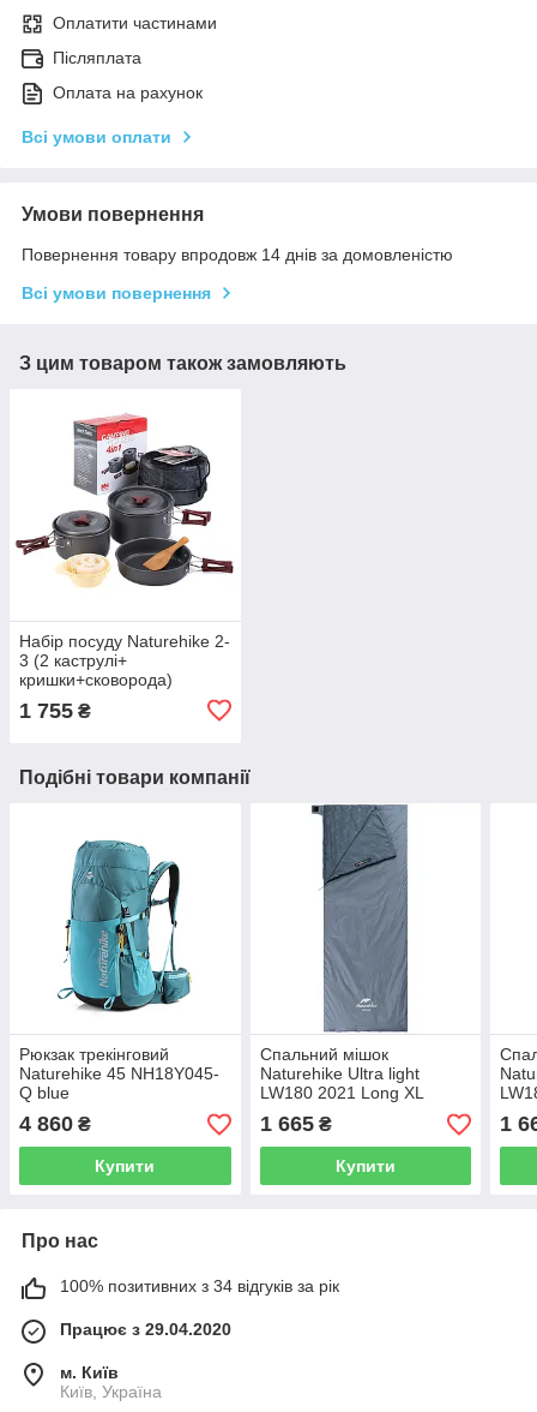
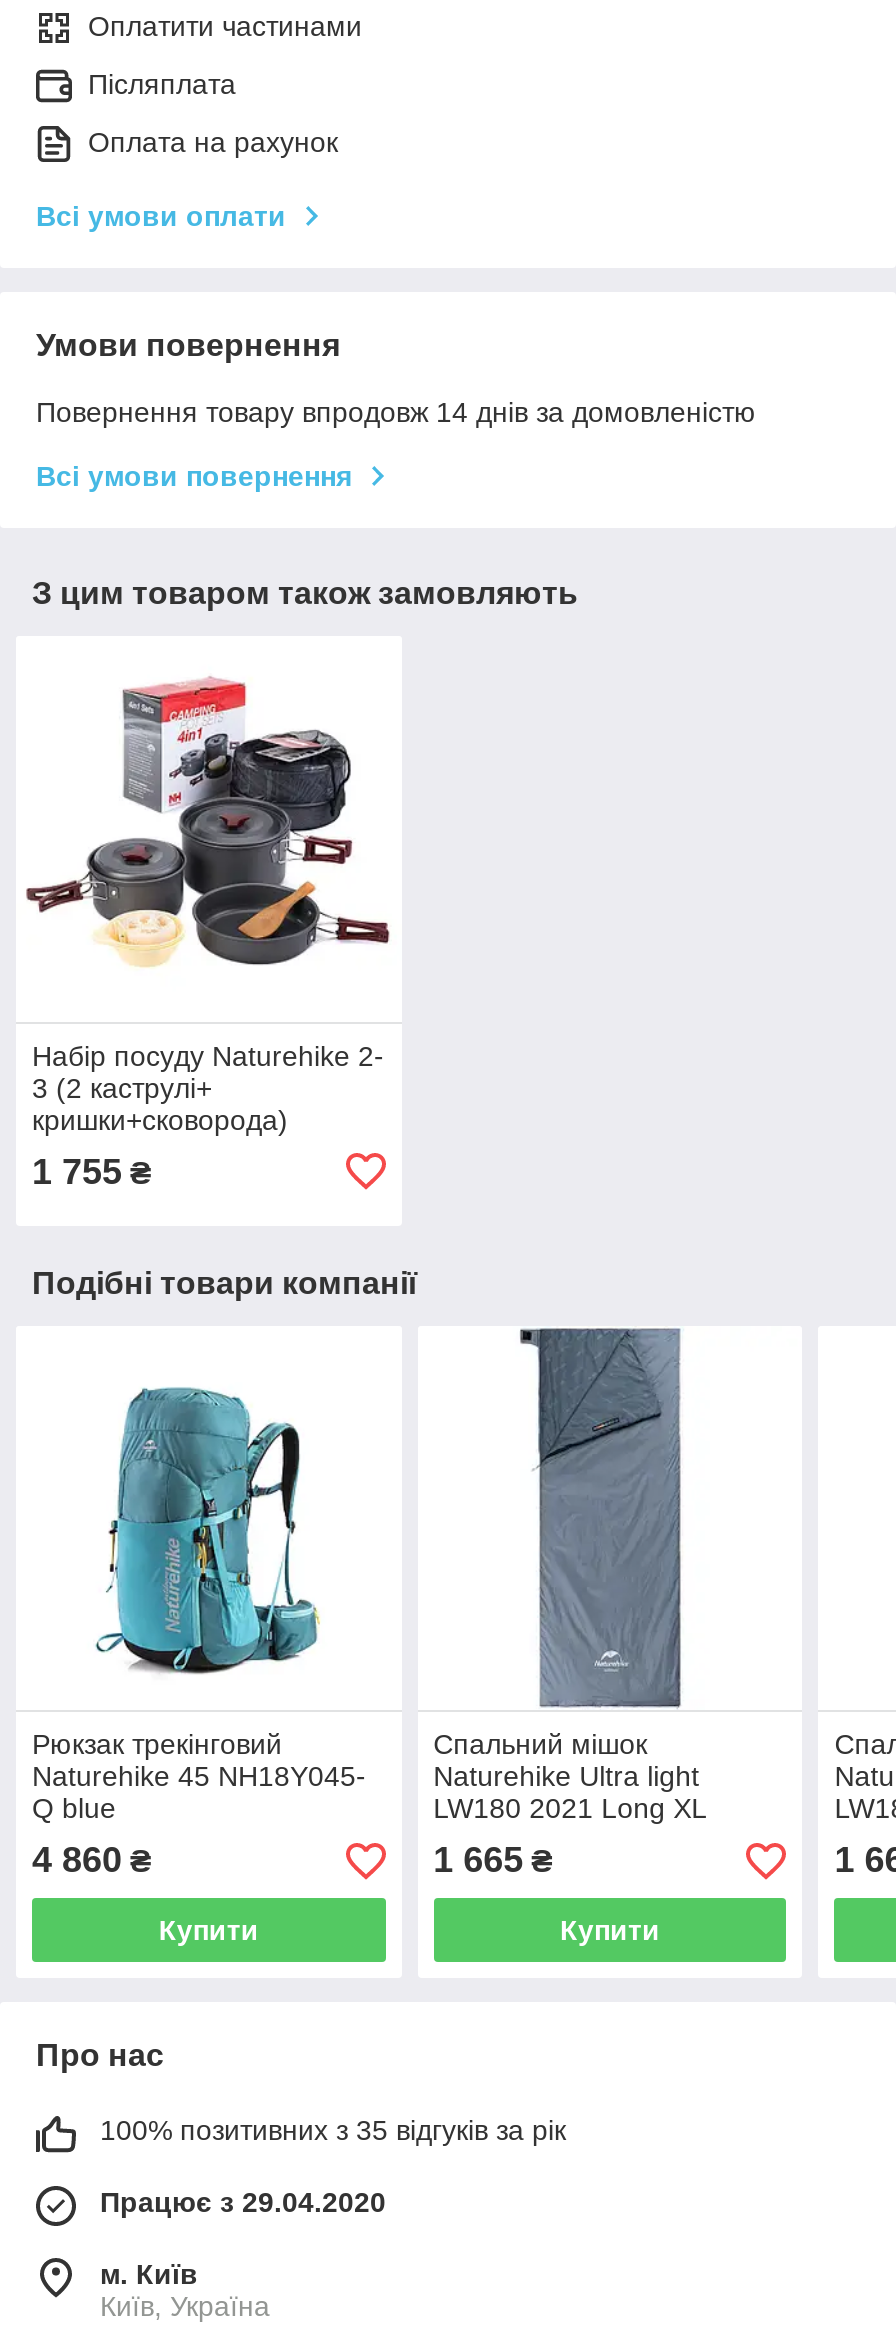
- 100% позитивних з 34 відгуків за рік
+ 100% позитивних з 35 відгуків за рік
